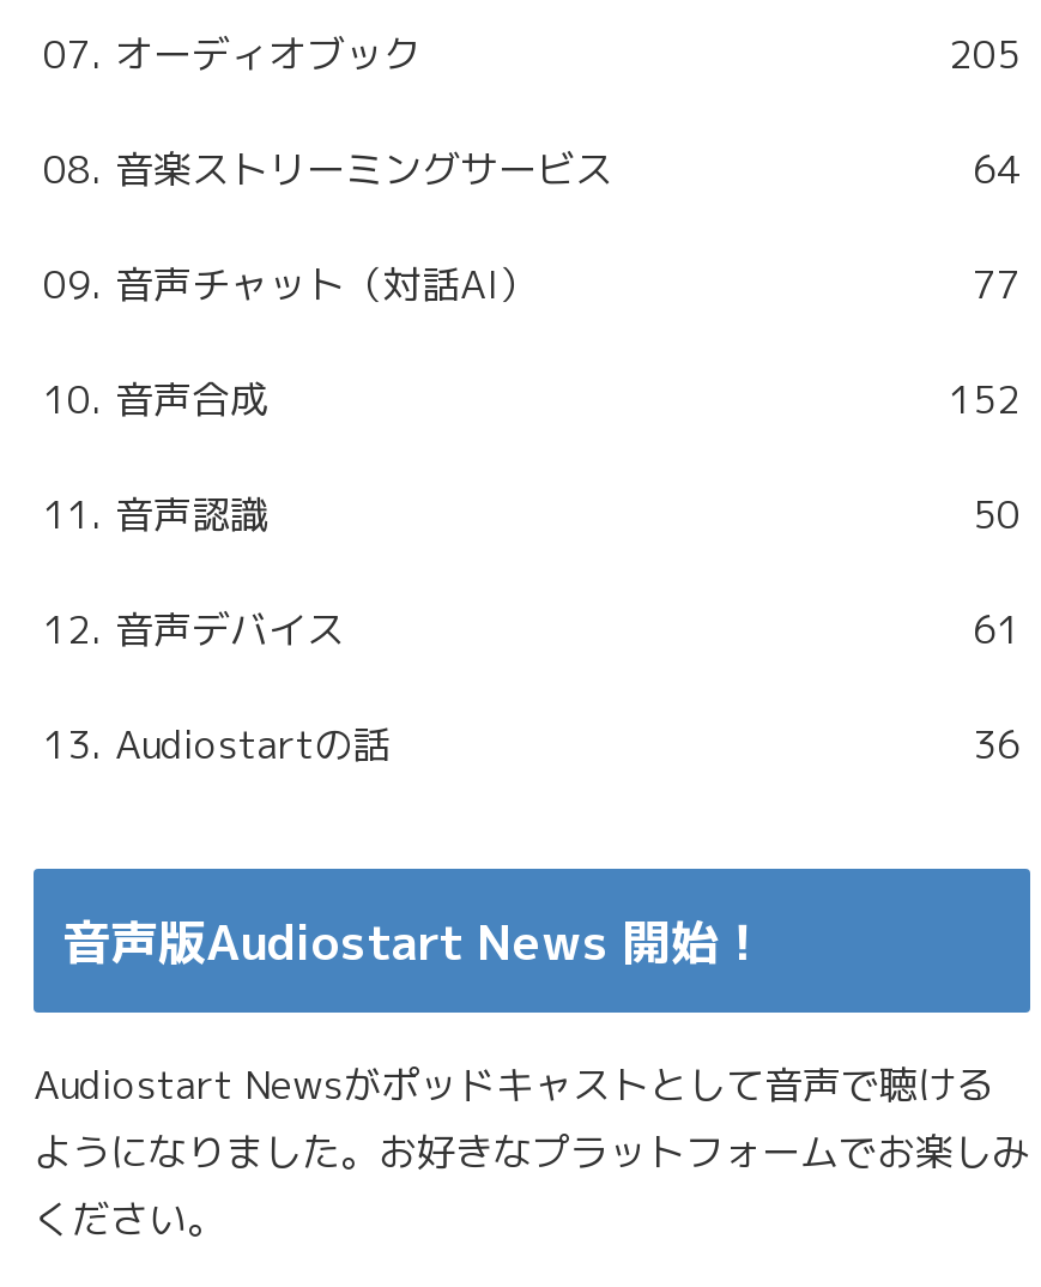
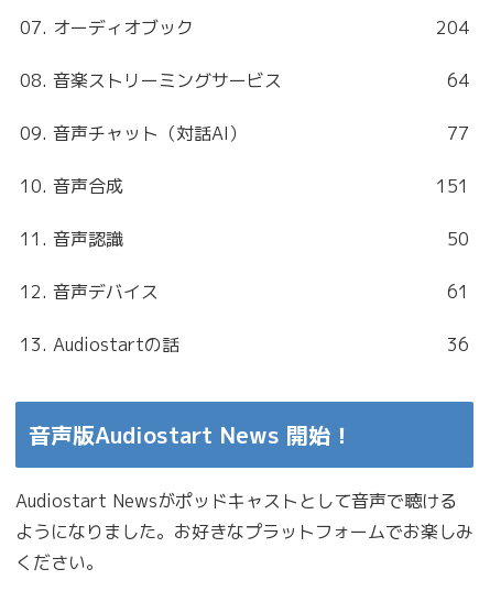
- 205
+ 204

- 152
+ 151
